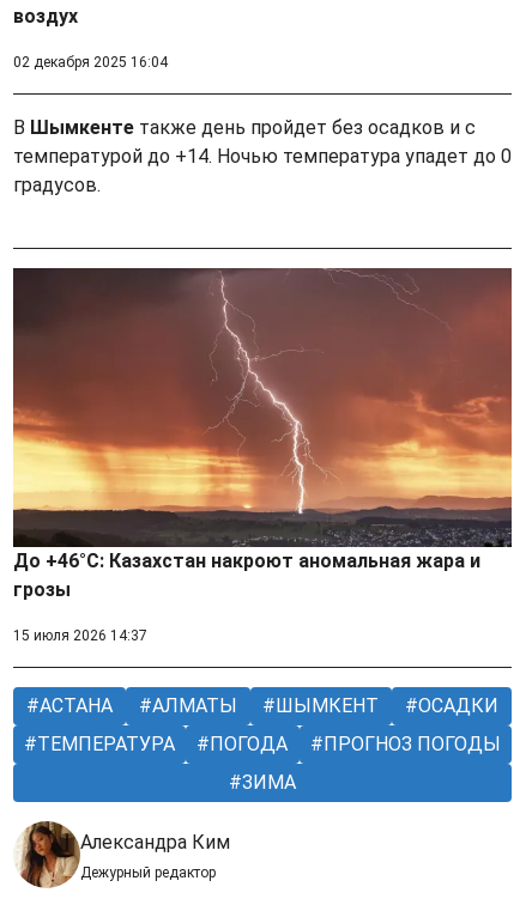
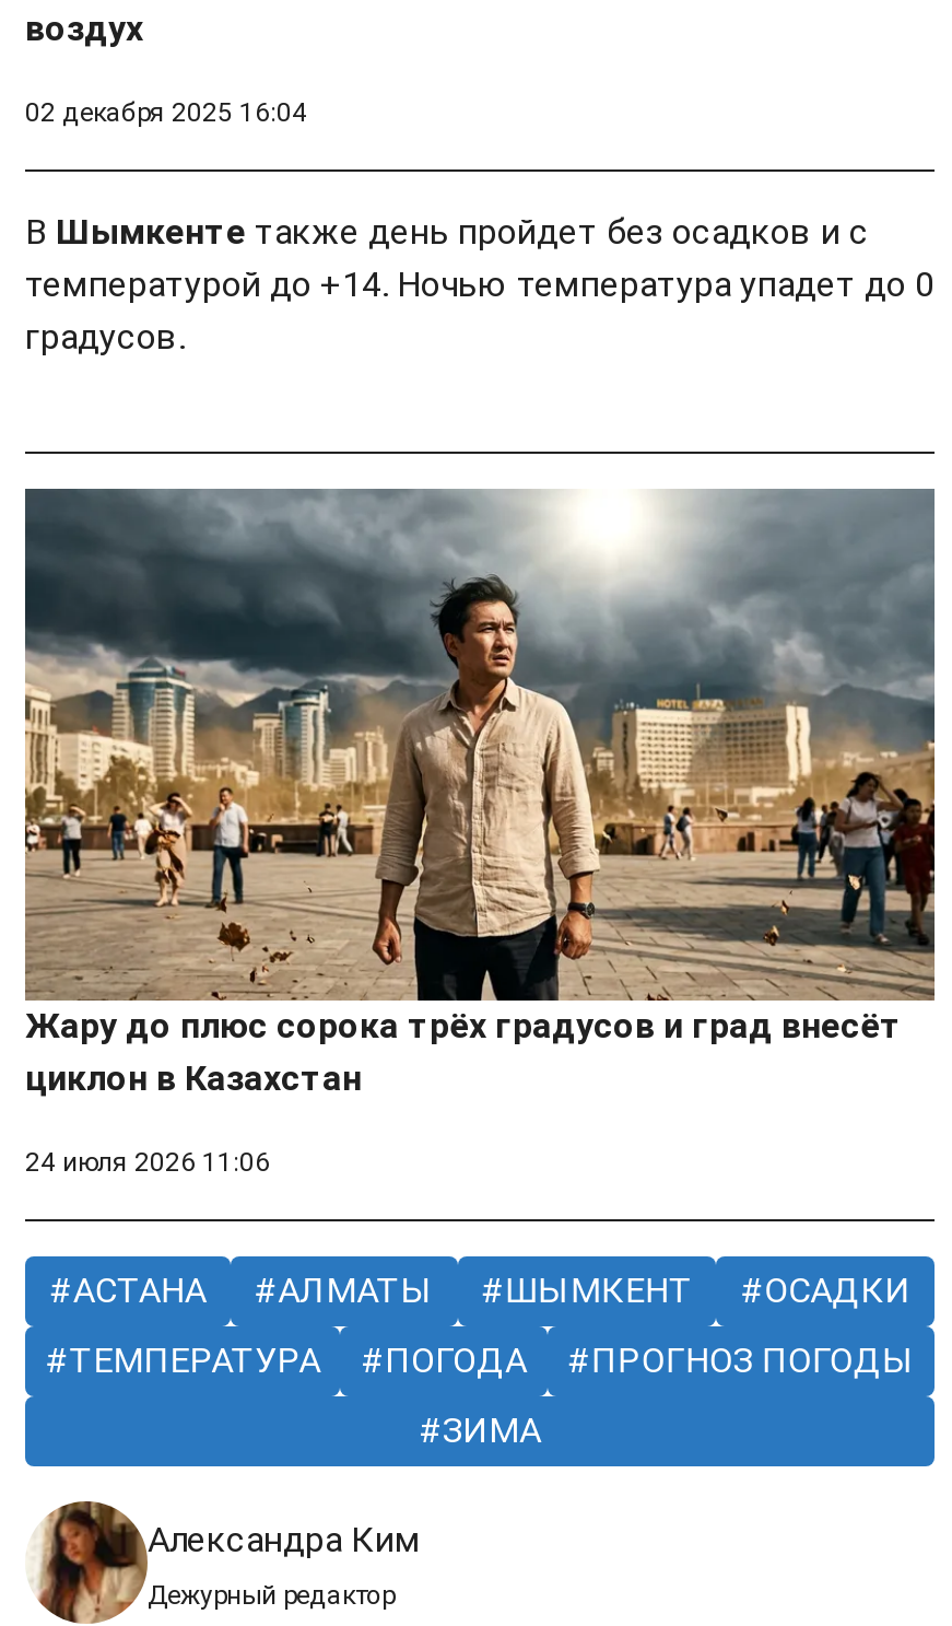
- [image]
- До +46°C: Казахстан накроют аномальная жара и
- грозы
+ [image]
+ Жару до плюс сорока трёх градусов и град внесёт
+ циклон в Казахстан

- 15 июля 2026 14:37
+ 24 июля 2026 11:06
